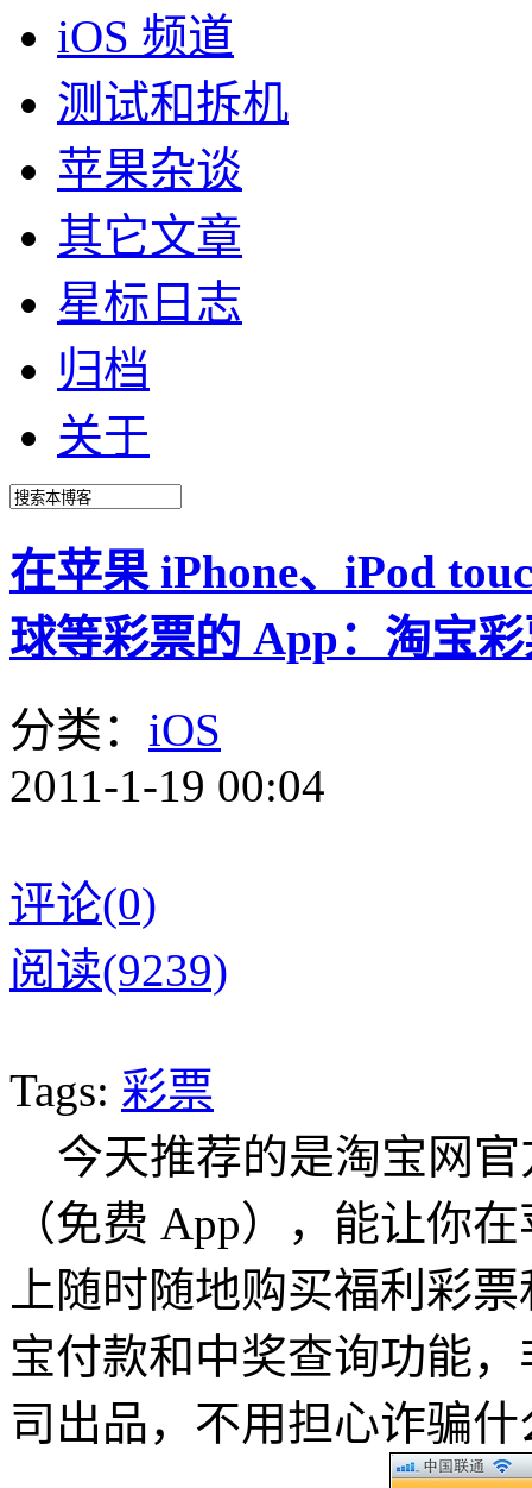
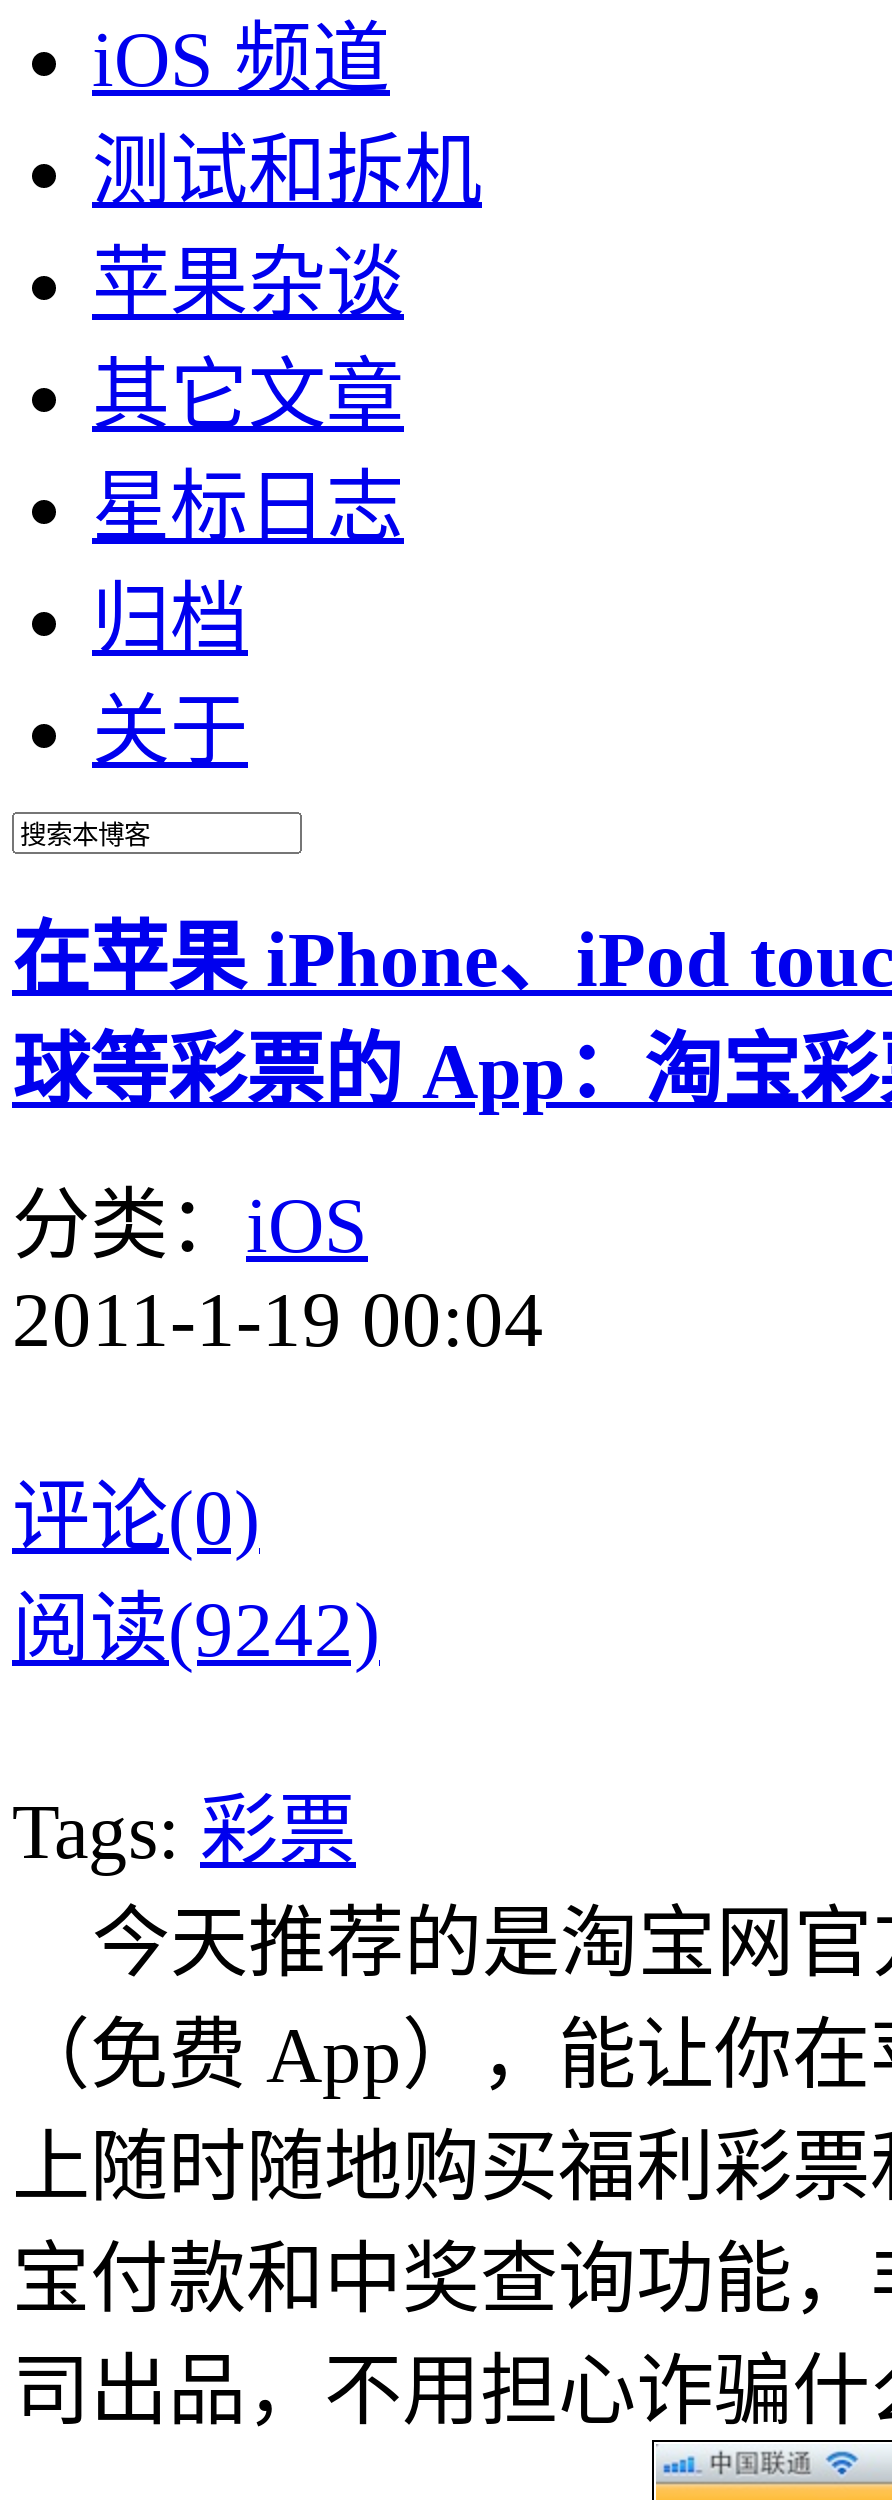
- 阅读(9239)
+ 阅读(9242)
